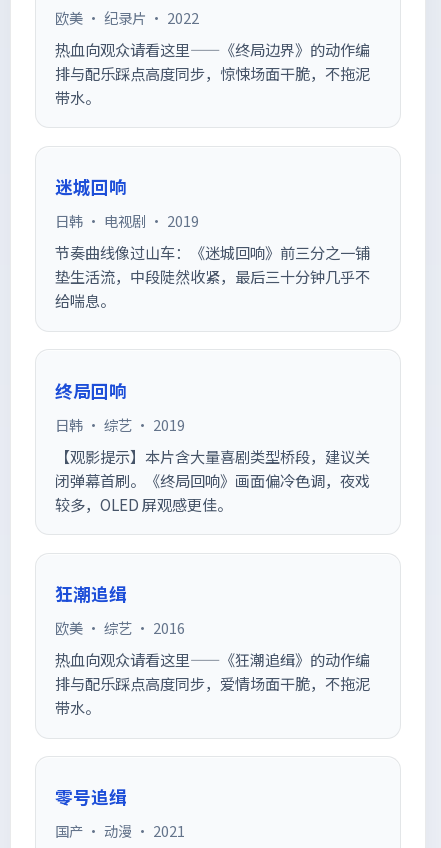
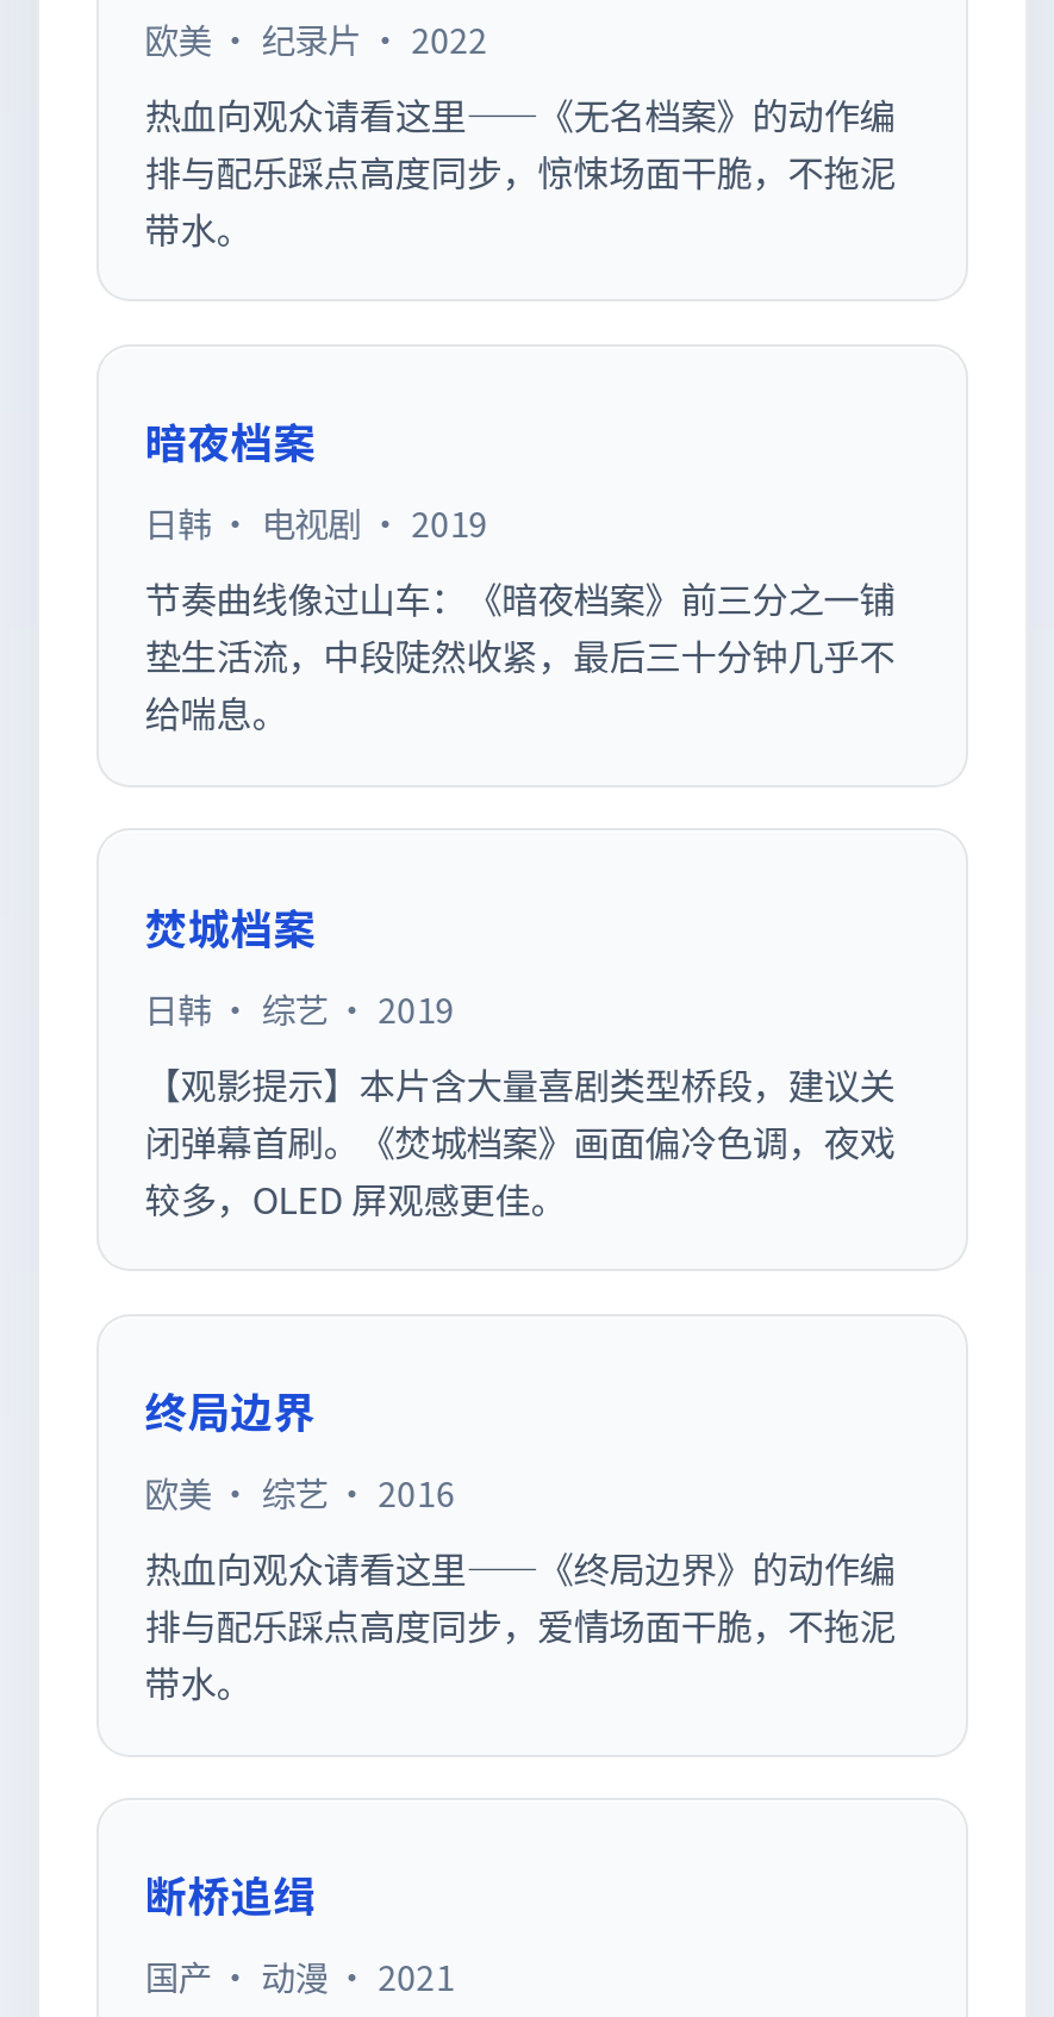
+ 热血向观众请看这里——《无名档案》的动作编

moved down: 热血向观众请看这里——《终局边界》的动作编

- 迷城回响
+ 暗夜档案

- 节奏曲线像过山车：《迷城回响》前三分之一铺
+ 节奏曲线像过山车：《暗夜档案》前三分之一铺

- 终局回响
+ 焚城档案

- 闭弹幕首刷。《终局回响》画面偏冷色调，夜戏
+ 闭弹幕首刷。《焚城档案》画面偏冷色调，夜戏

- 狂潮追缉
+ 终局边界

- 热血向观众请看这里——《狂潮追缉》的动作编

- 零号追缉
+ 断桥追缉
